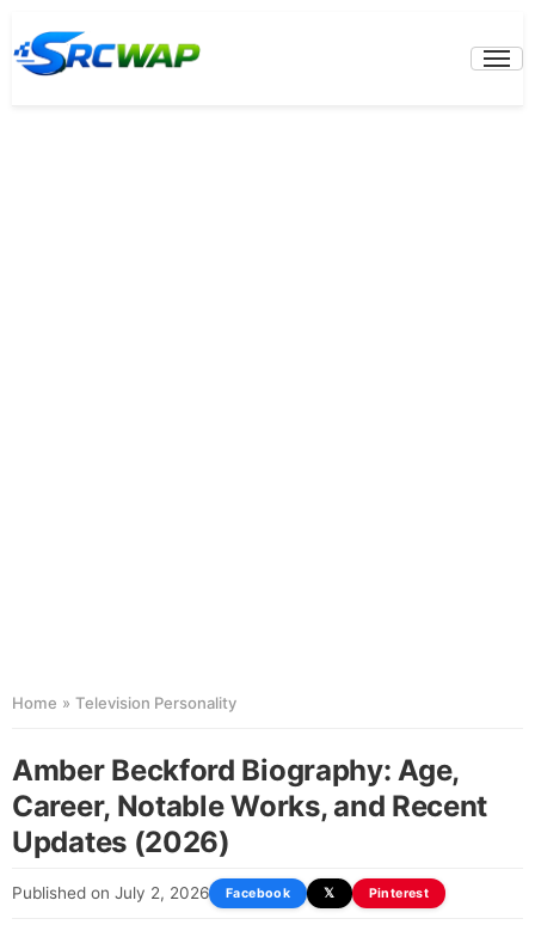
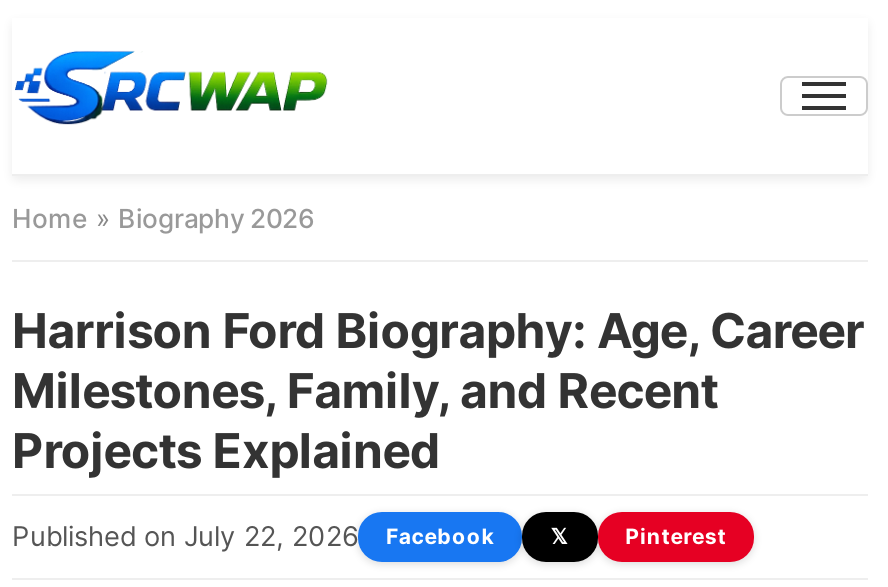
- Home» Television Personality
+ Home» Biography 2026

- Amber Beckford Biography: Age,
- Career, Notable Works, and Recent
- Updates (2026)
+ Harrison Ford Biography: Age, Career
+ Milestones, Family, and Recent
+ Projects Explained

- Published on July 2, 2026
+ Published on July 22, 2026
